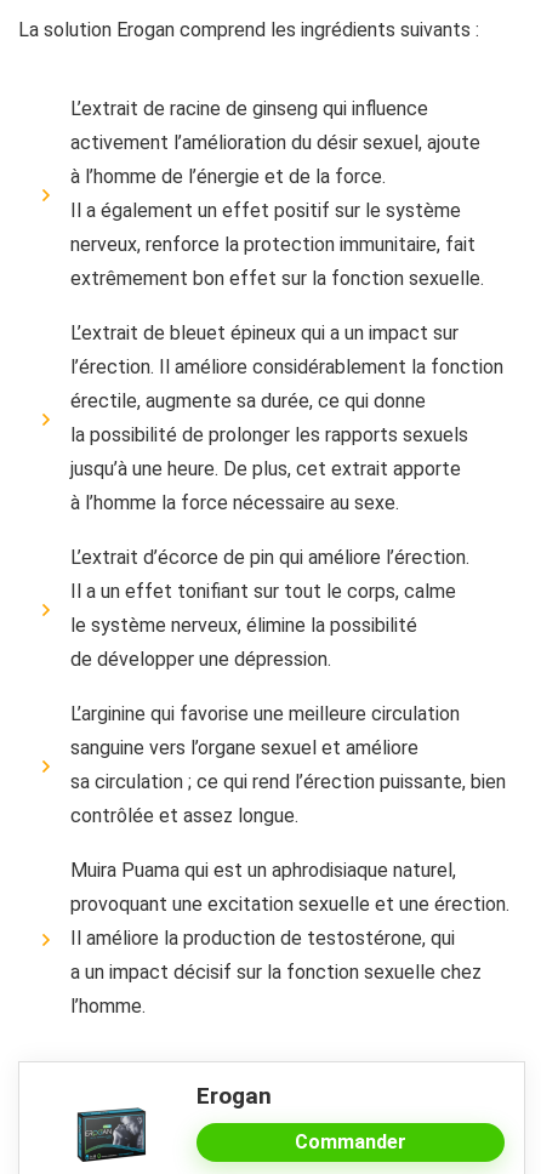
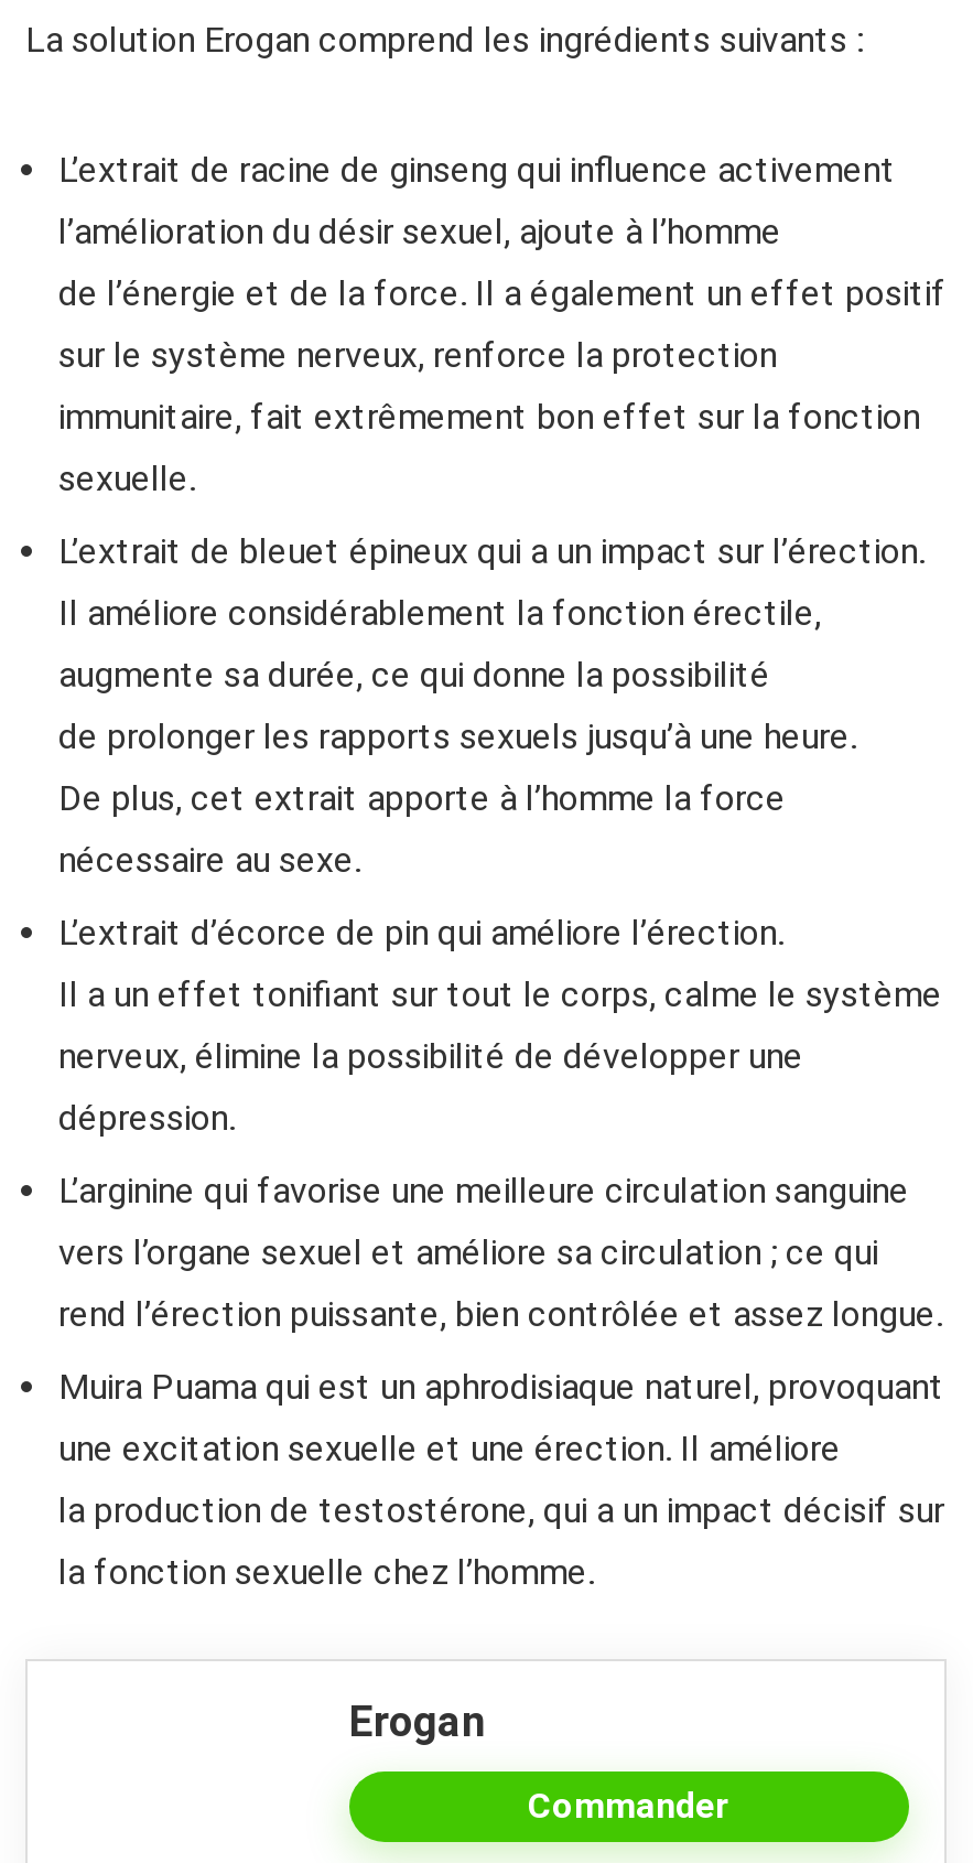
- [image]
